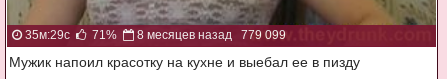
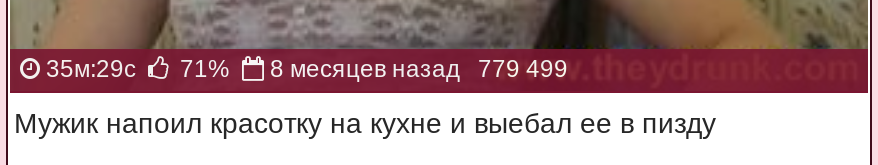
- 8 месяцев назад 779 099
+ 8 месяцев назад 779 499
